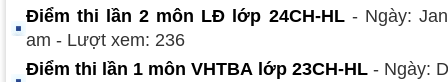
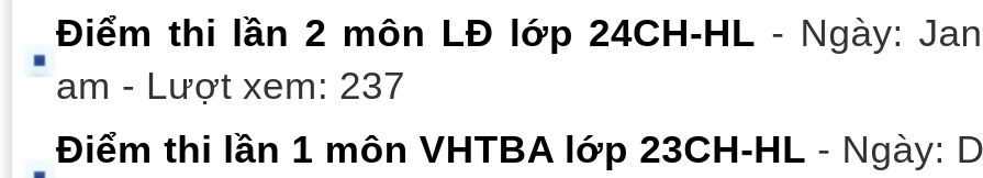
- am - Lượt xem: 236
+ am - Lượt xem: 237
